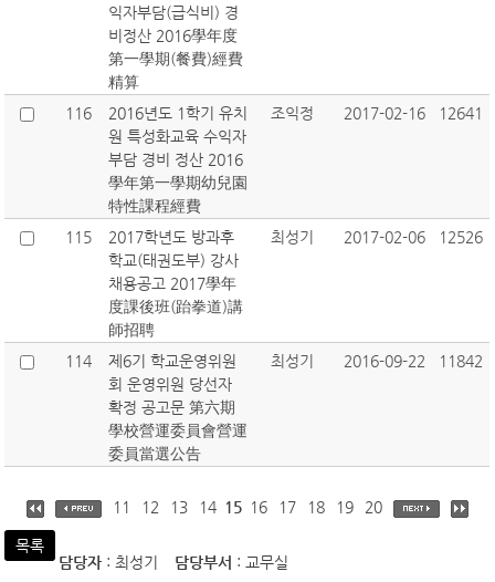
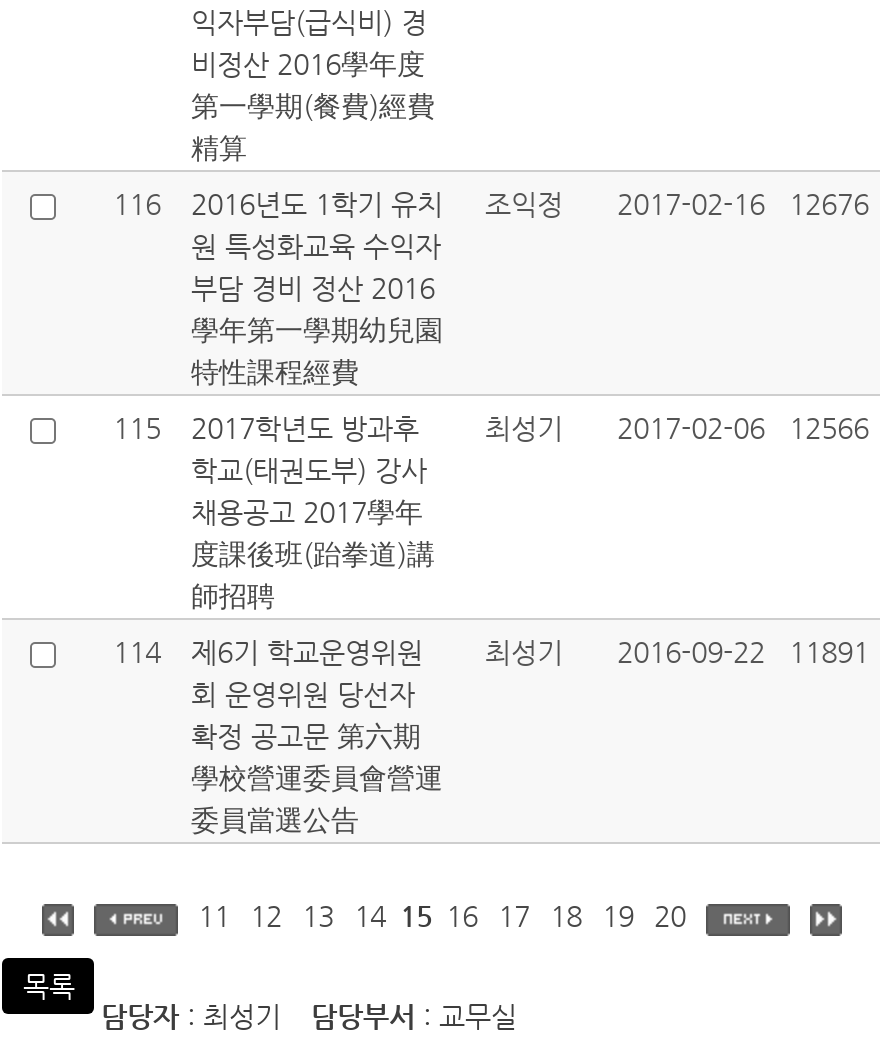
- 116 2016년도 1학기 유치 조익정 2017-02-16 12641
+ 116 2016년도 1학기 유치 조익정 2017-02-16 12676

- 최성기 2017-02-06 12526
+ 최성기 2017-02-06 12566

- 114 제6기 학교운영위원 최성기 2016-09-22 11842
+ 114 제6기 학교운영위원 최성기 2016-09-22 11891
